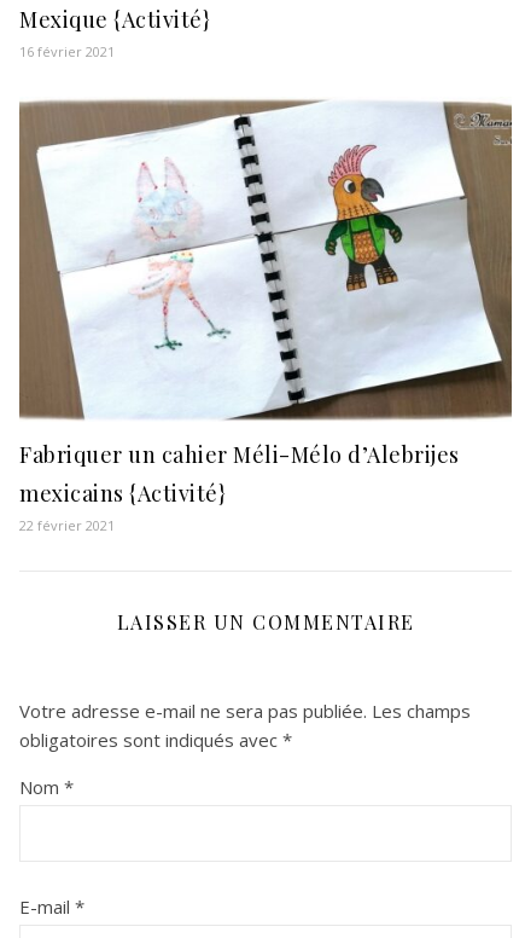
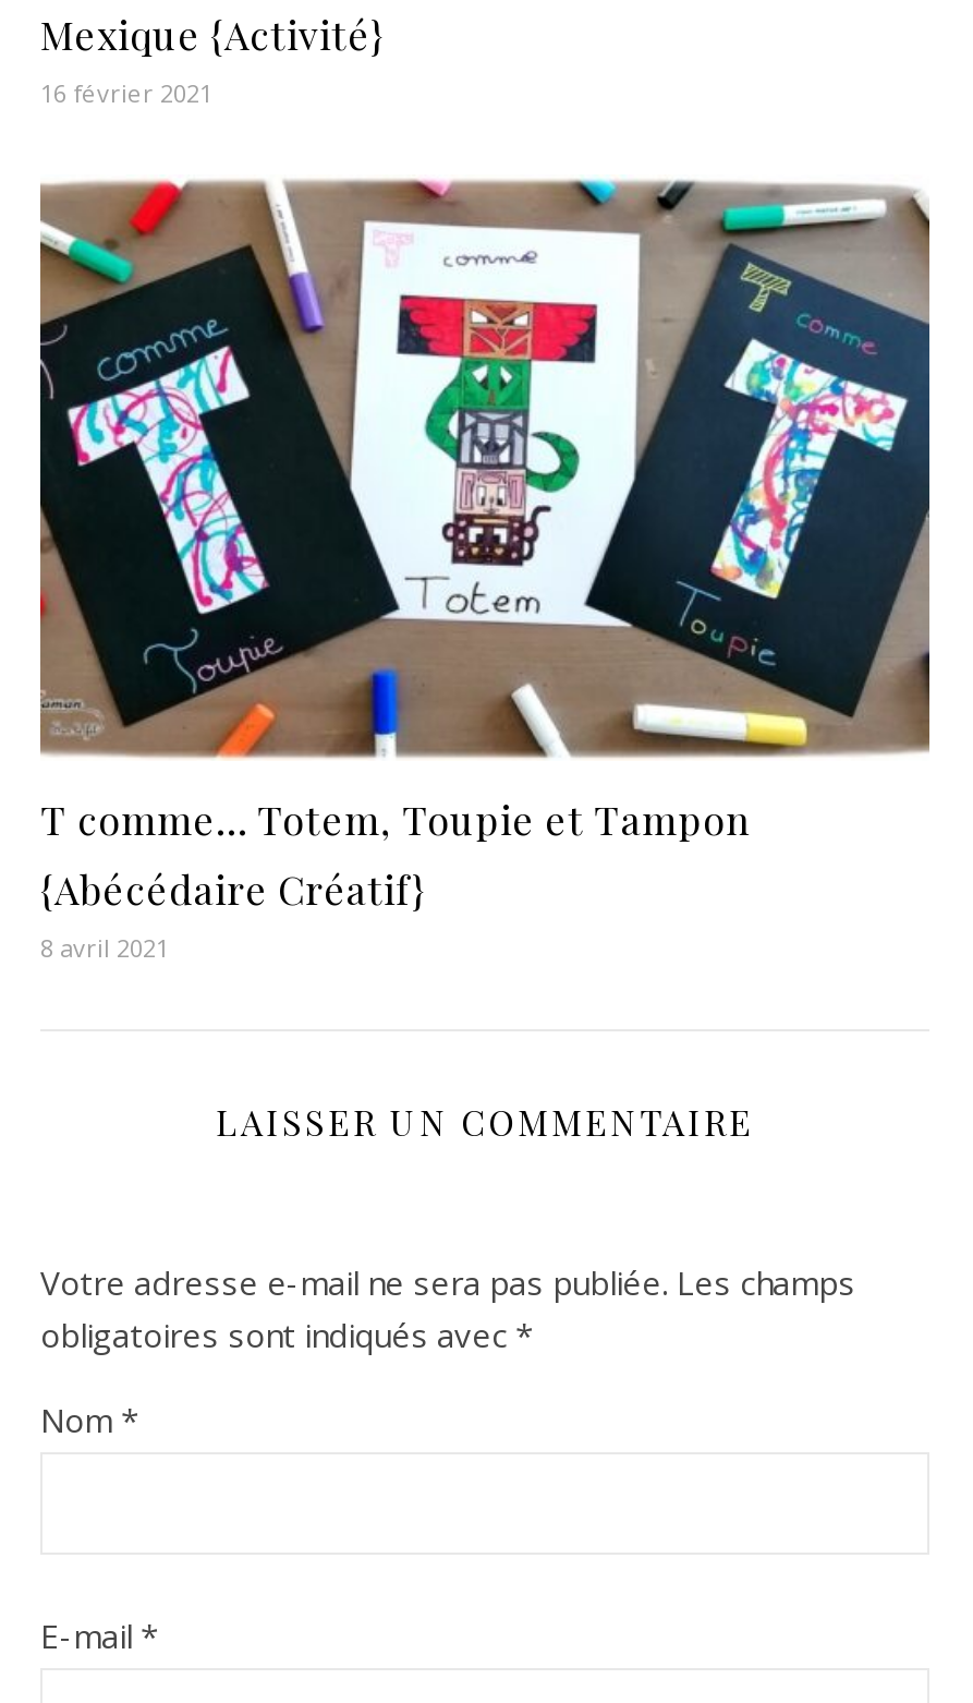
- [image]
- Fabriquer un cahier Méli-Mélo d’Alebrijes
- mexicains {Activité}
- 22 février 2021
+ [image]
+ T comme… Totem, Toupie et Tampon
+ {Abécédaire Créatif}
+ 8 avril 2021
